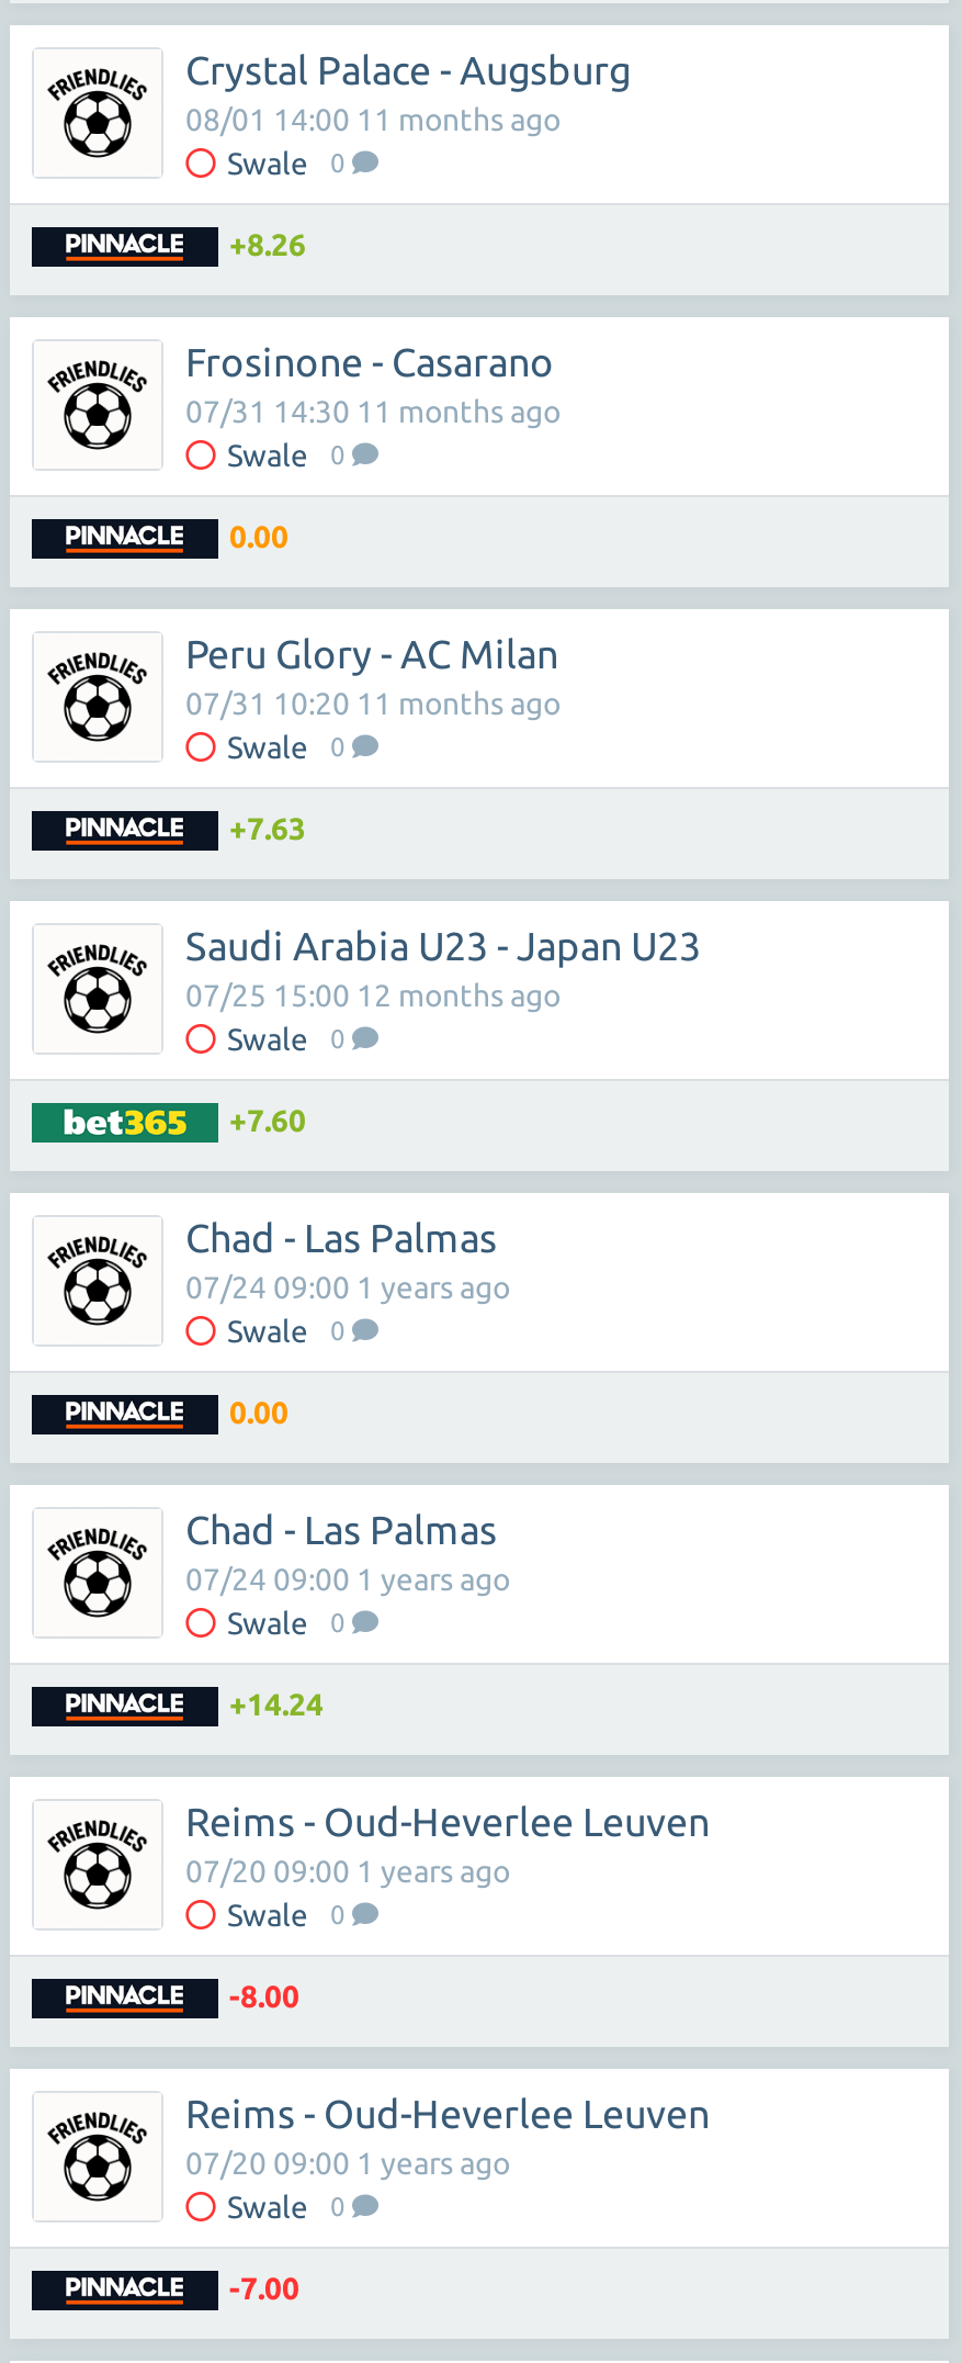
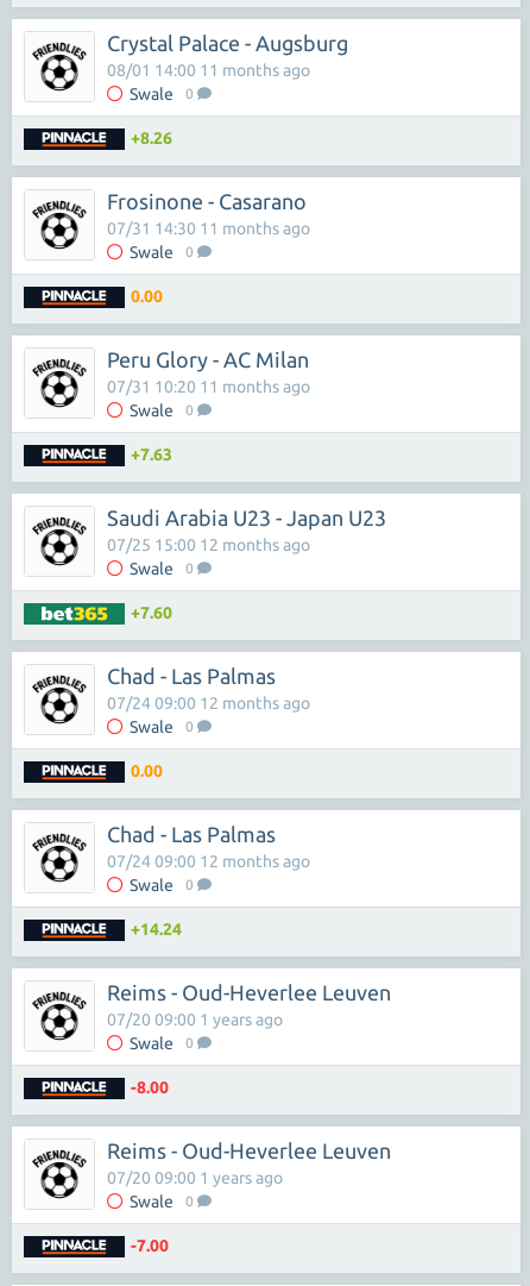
- 07/24 09:00 1 years ago
+ 07/24 09:00 12 months ago

- 07/24 09:00 1 years ago
+ 07/24 09:00 12 months ago
